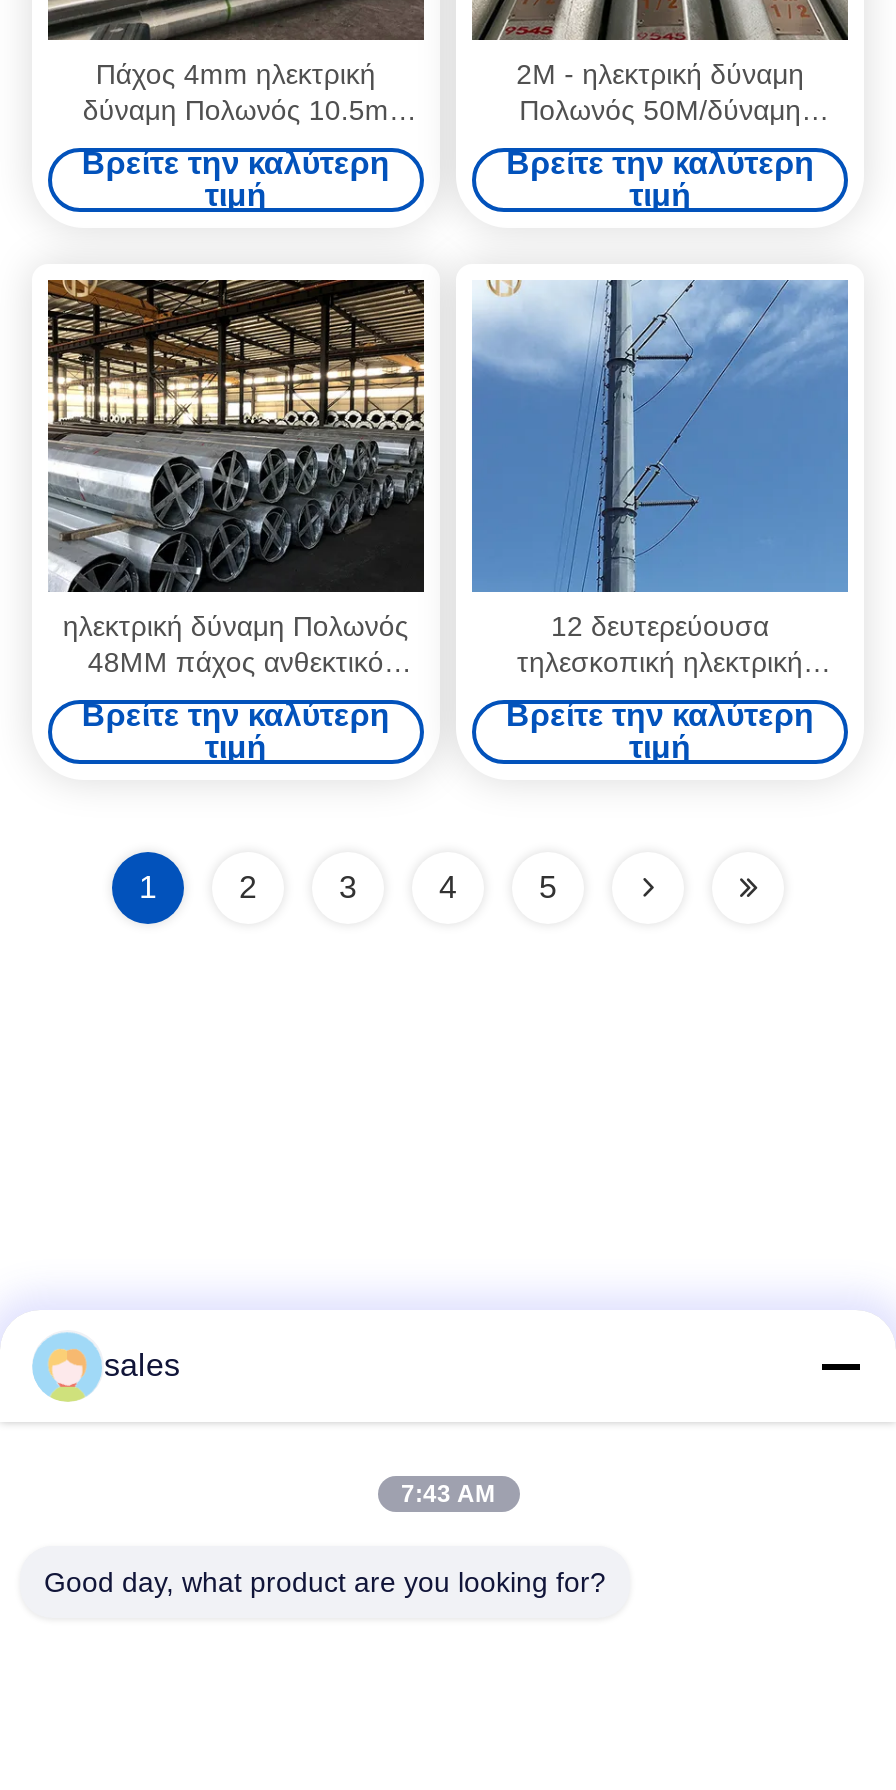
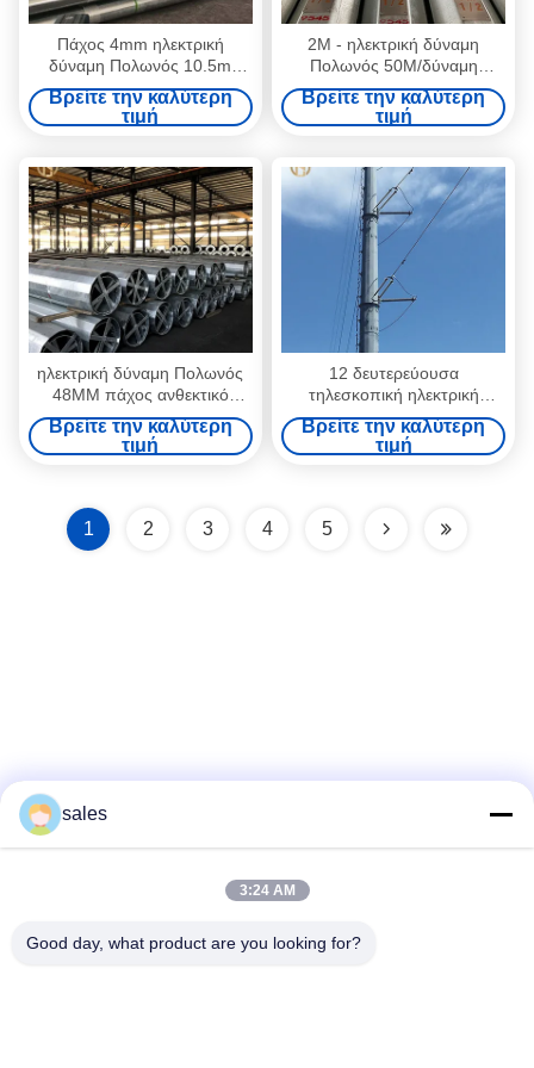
- 7:43 AM
+ 3:24 AM
